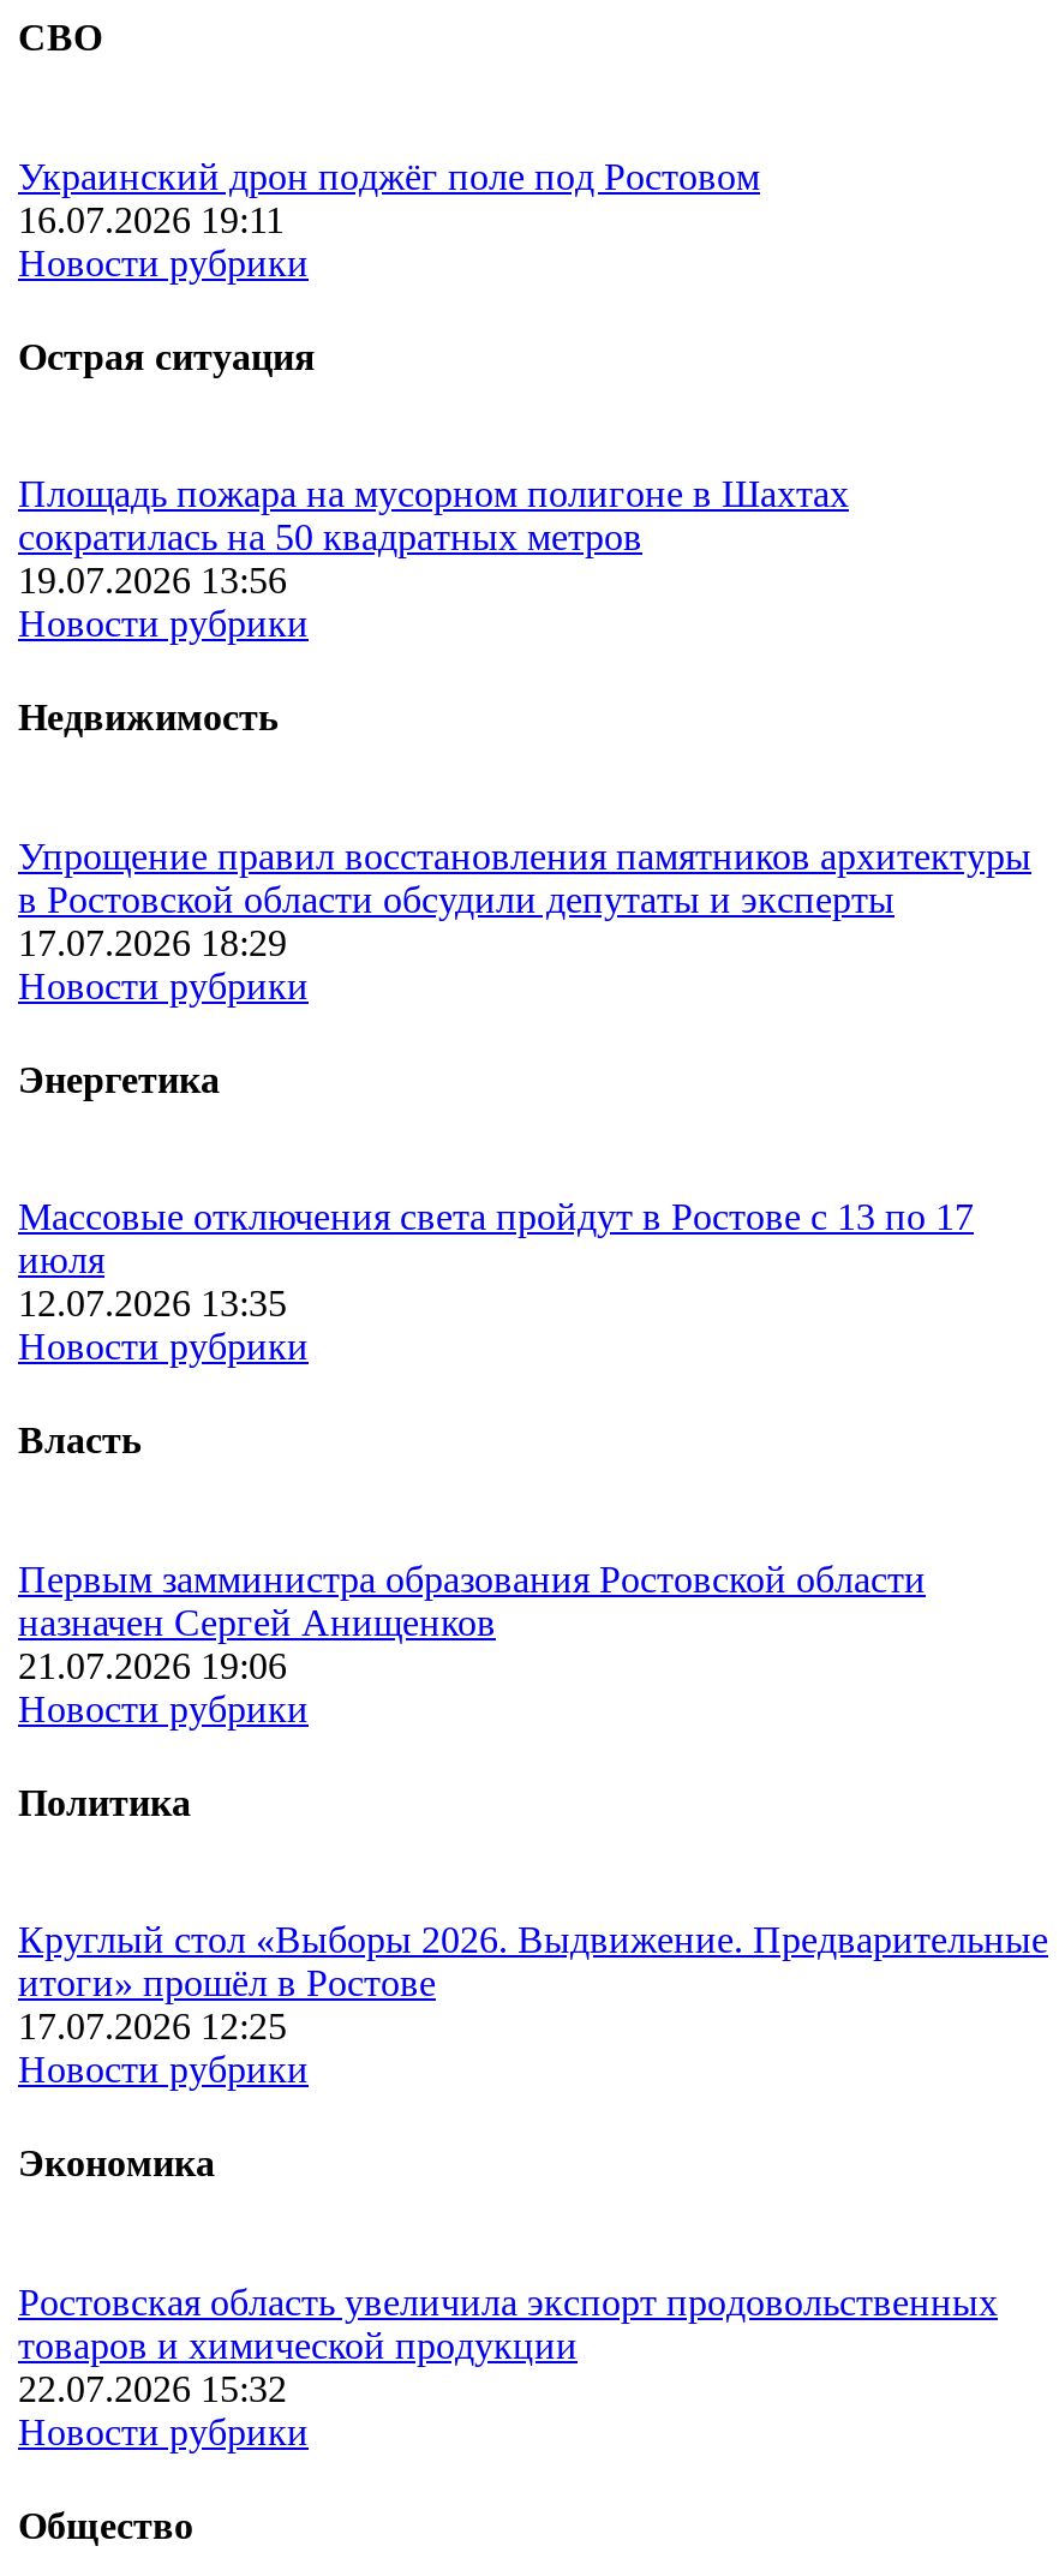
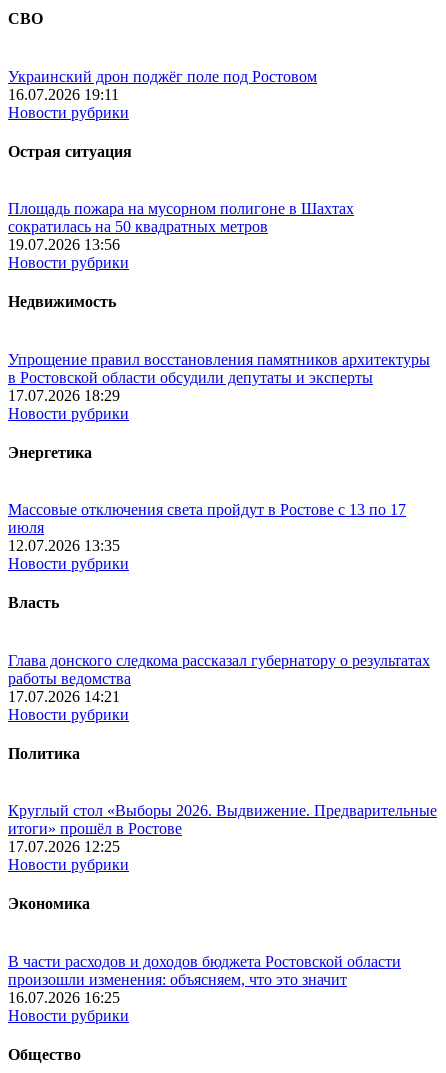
- Первым замминистра образования Ростовской области
- назначен Сергей Анищенков
- 21.07.2026 19:06
+ Глава донского следкома рассказал губернатору о результатах
+ работы ведомства
+ 17.07.2026 14:21

- Ростовская область увеличила экспорт продовольственных
- товаров и химической продукции
- 22.07.2026 15:32
+ В части расходов и доходов бюджета Ростовской области
+ произошли изменения: объясняем, что это значит
+ 16.07.2026 16:25
